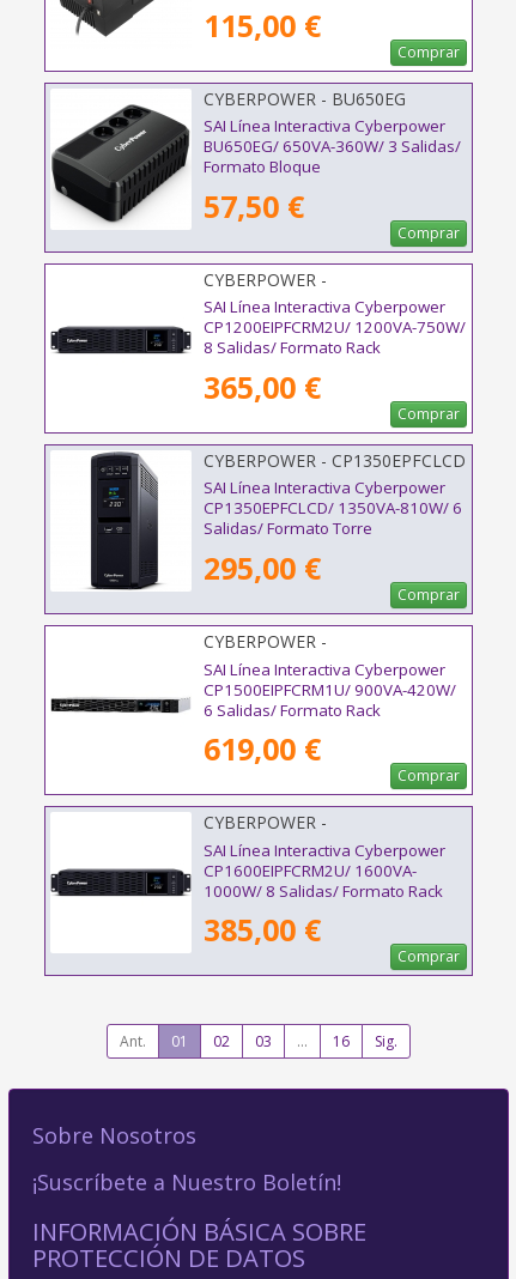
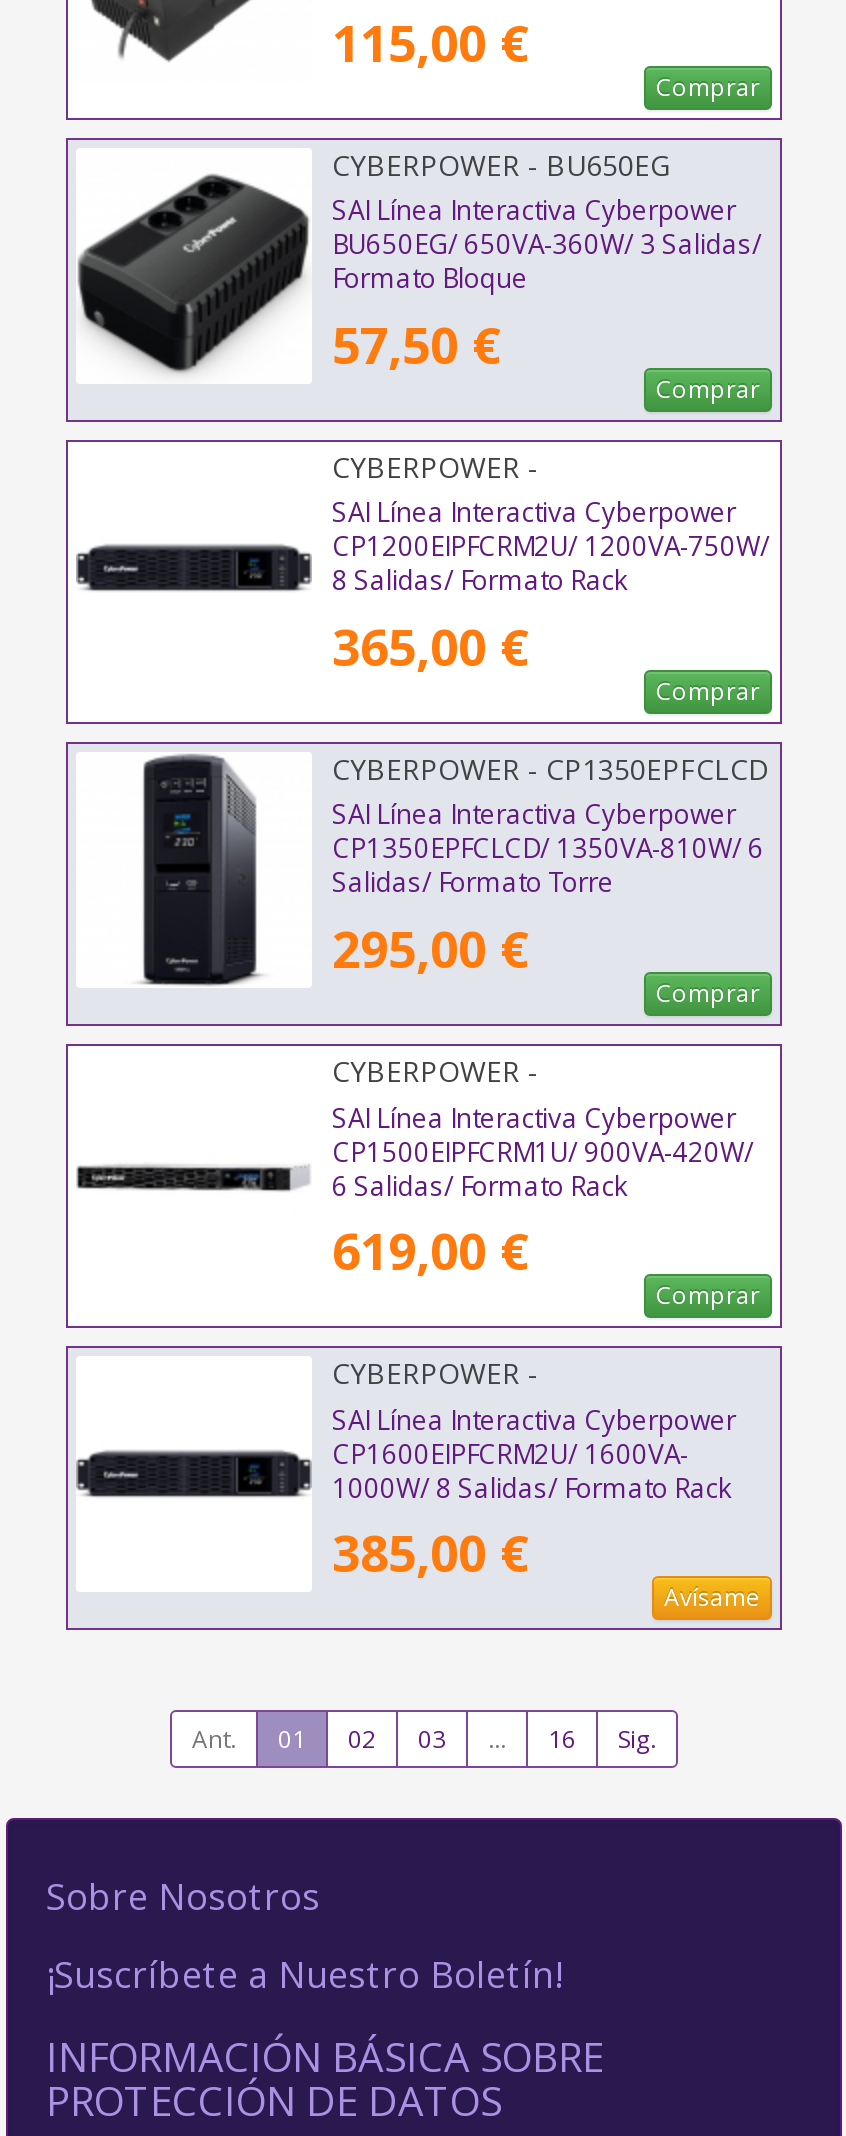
- Comprar
+ Avísame
